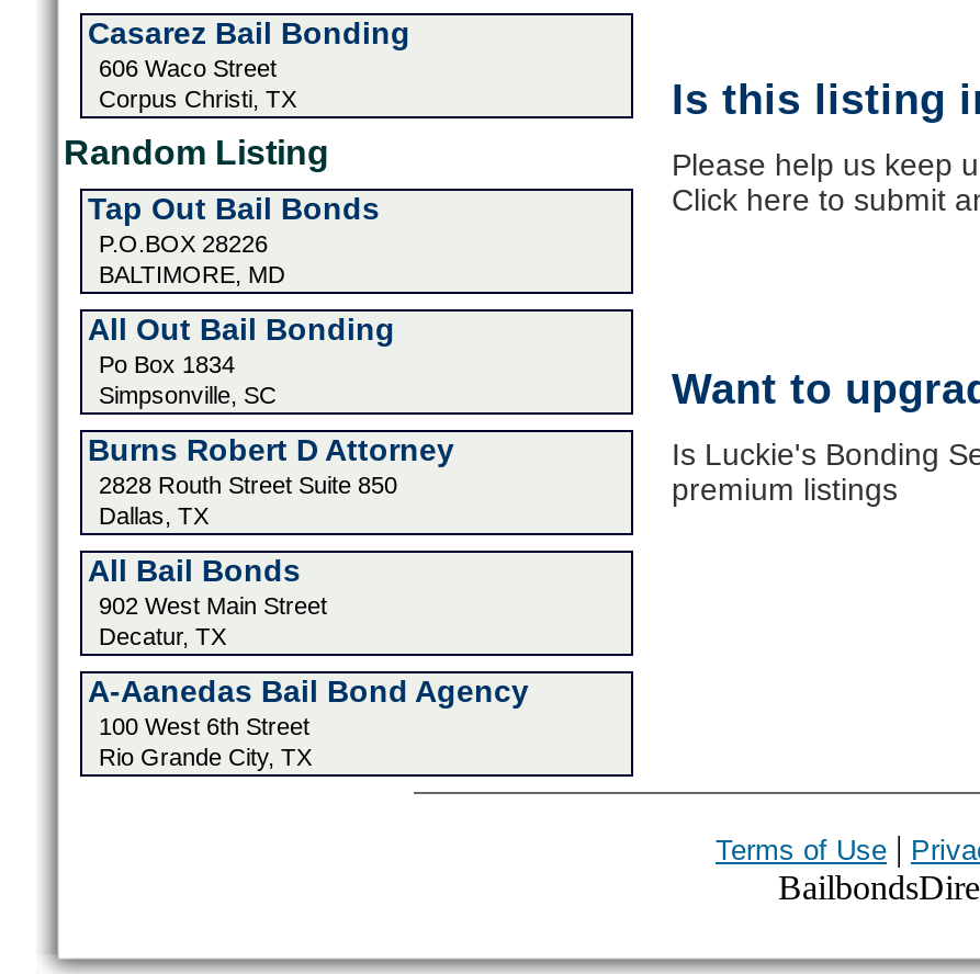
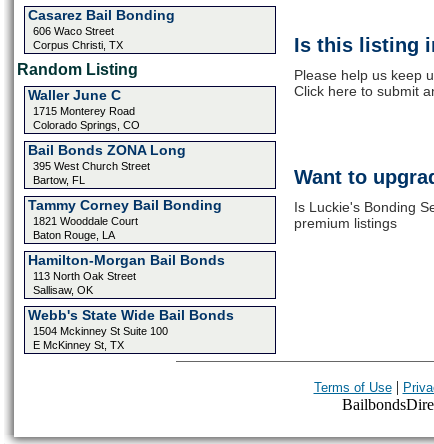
- Tap Out Bail Bonds
- P.O.BOX 28226
- BALTIMORE, MD
+ Waller June C
+ 1715 Monterey Road
+ Colorado Springs, CO

- All Out Bail Bonding
- Po Box 1834
- Simpsonville, SC
+ Bail Bonds ZONA Long
+ 395 West Church Street
+ Bartow, FL

- Burns Robert D Attorney
- 2828 Routh Street Suite 850
- Dallas, TX
+ Tammy Corney Bail Bonding
+ 1821 Wooddale Court
+ Baton Rouge, LA

- All Bail Bonds
- 902 West Main Street
- Decatur, TX
+ Hamilton-Morgan Bail Bonds
+ 113 North Oak Street
+ Sallisaw, OK

- A-Aanedas Bail Bond Agency
- 100 West 6th Street
- Rio Grande City, TX
+ Webb's State Wide Bail Bonds
+ 1504 Mckinney St Suite 100
+ E McKinney St, TX
